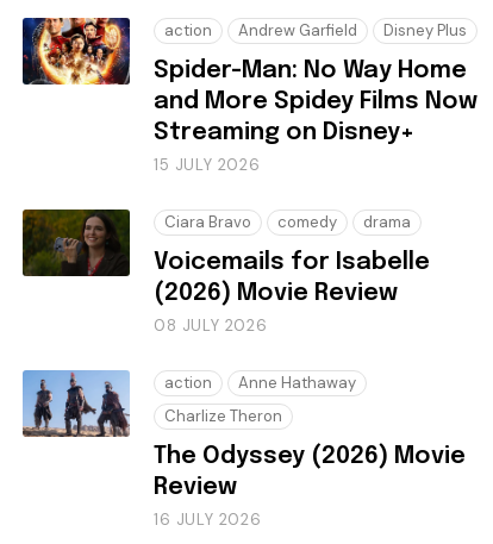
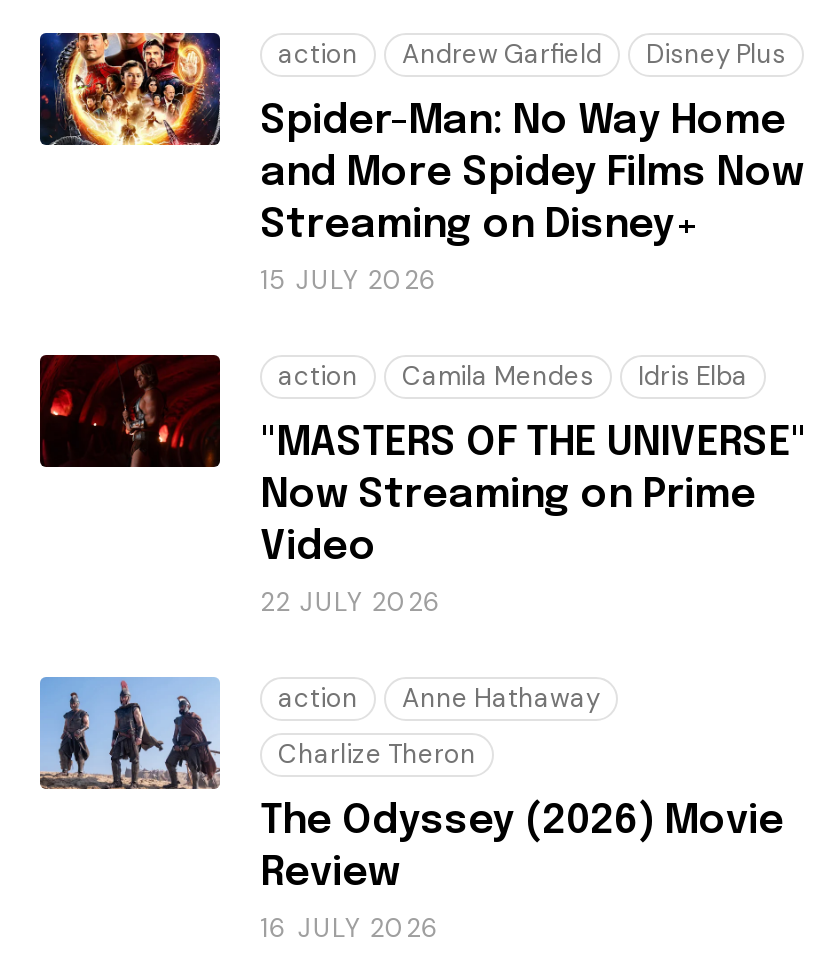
- [image]
- Voicemails for Isabelle
- (2026) Movie Review
- 08 JULY 2026
+ [image]
+ "MASTERS OF THE UNIVERSE"
+ Now Streaming on Prime
+ Video
+ 22 JULY 2026

- Ciara Bravo
- comedy
- drama
+ action
+ Camila Mendes
+ Idris Elba
